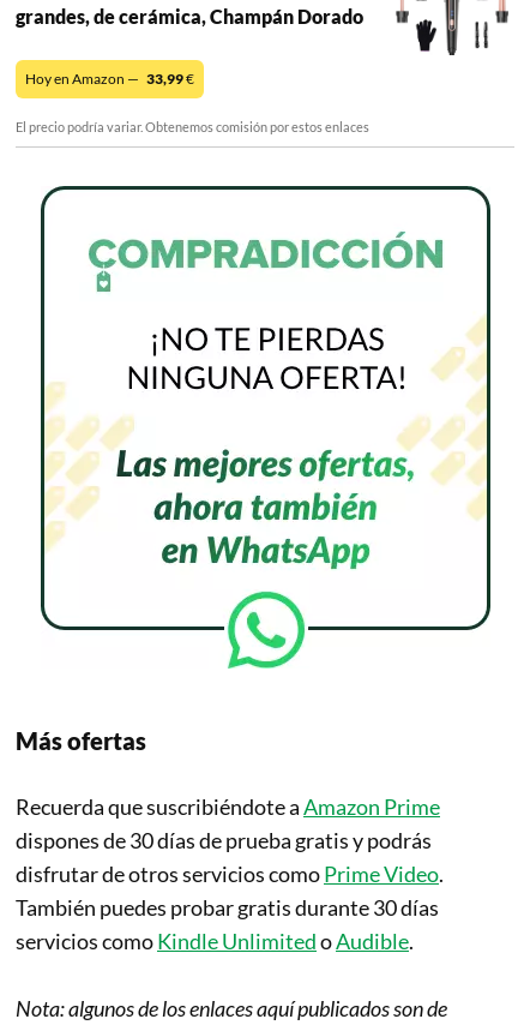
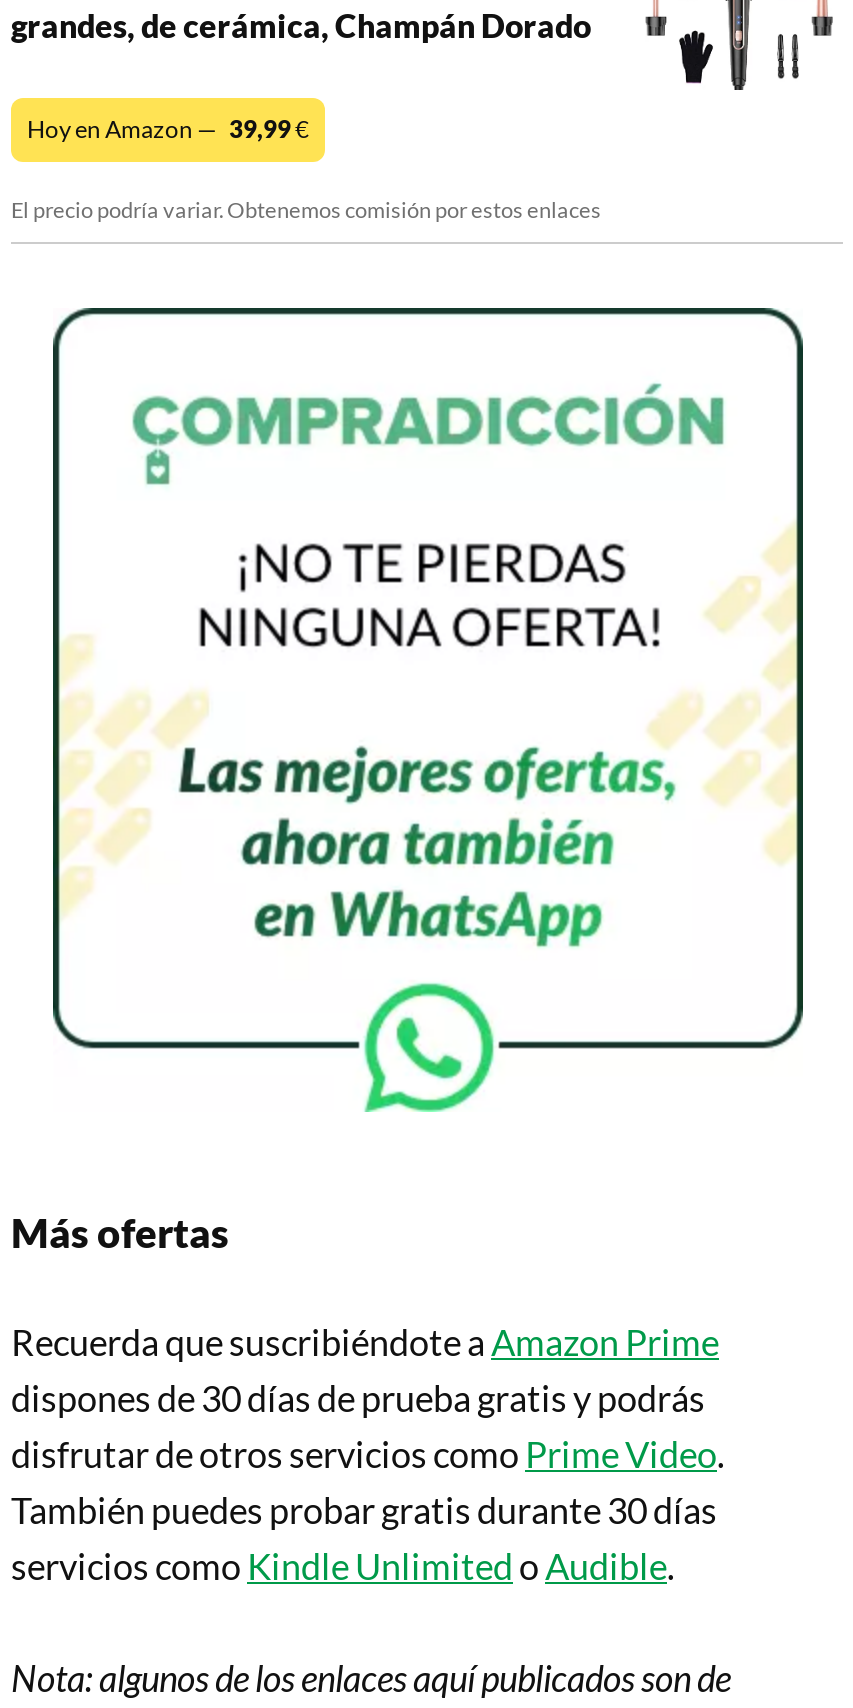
- Hoy en Amazon — 33,99€
+ Hoy en Amazon — 39,99€
